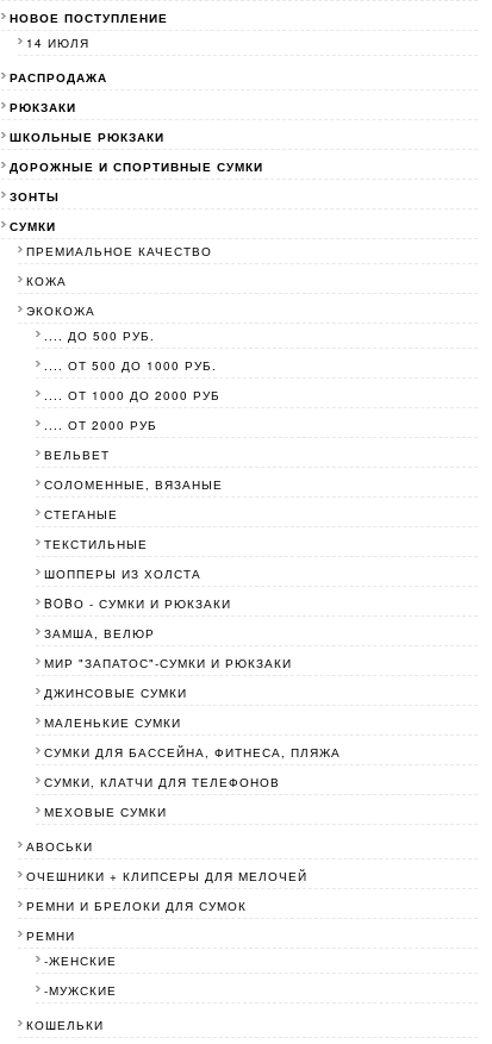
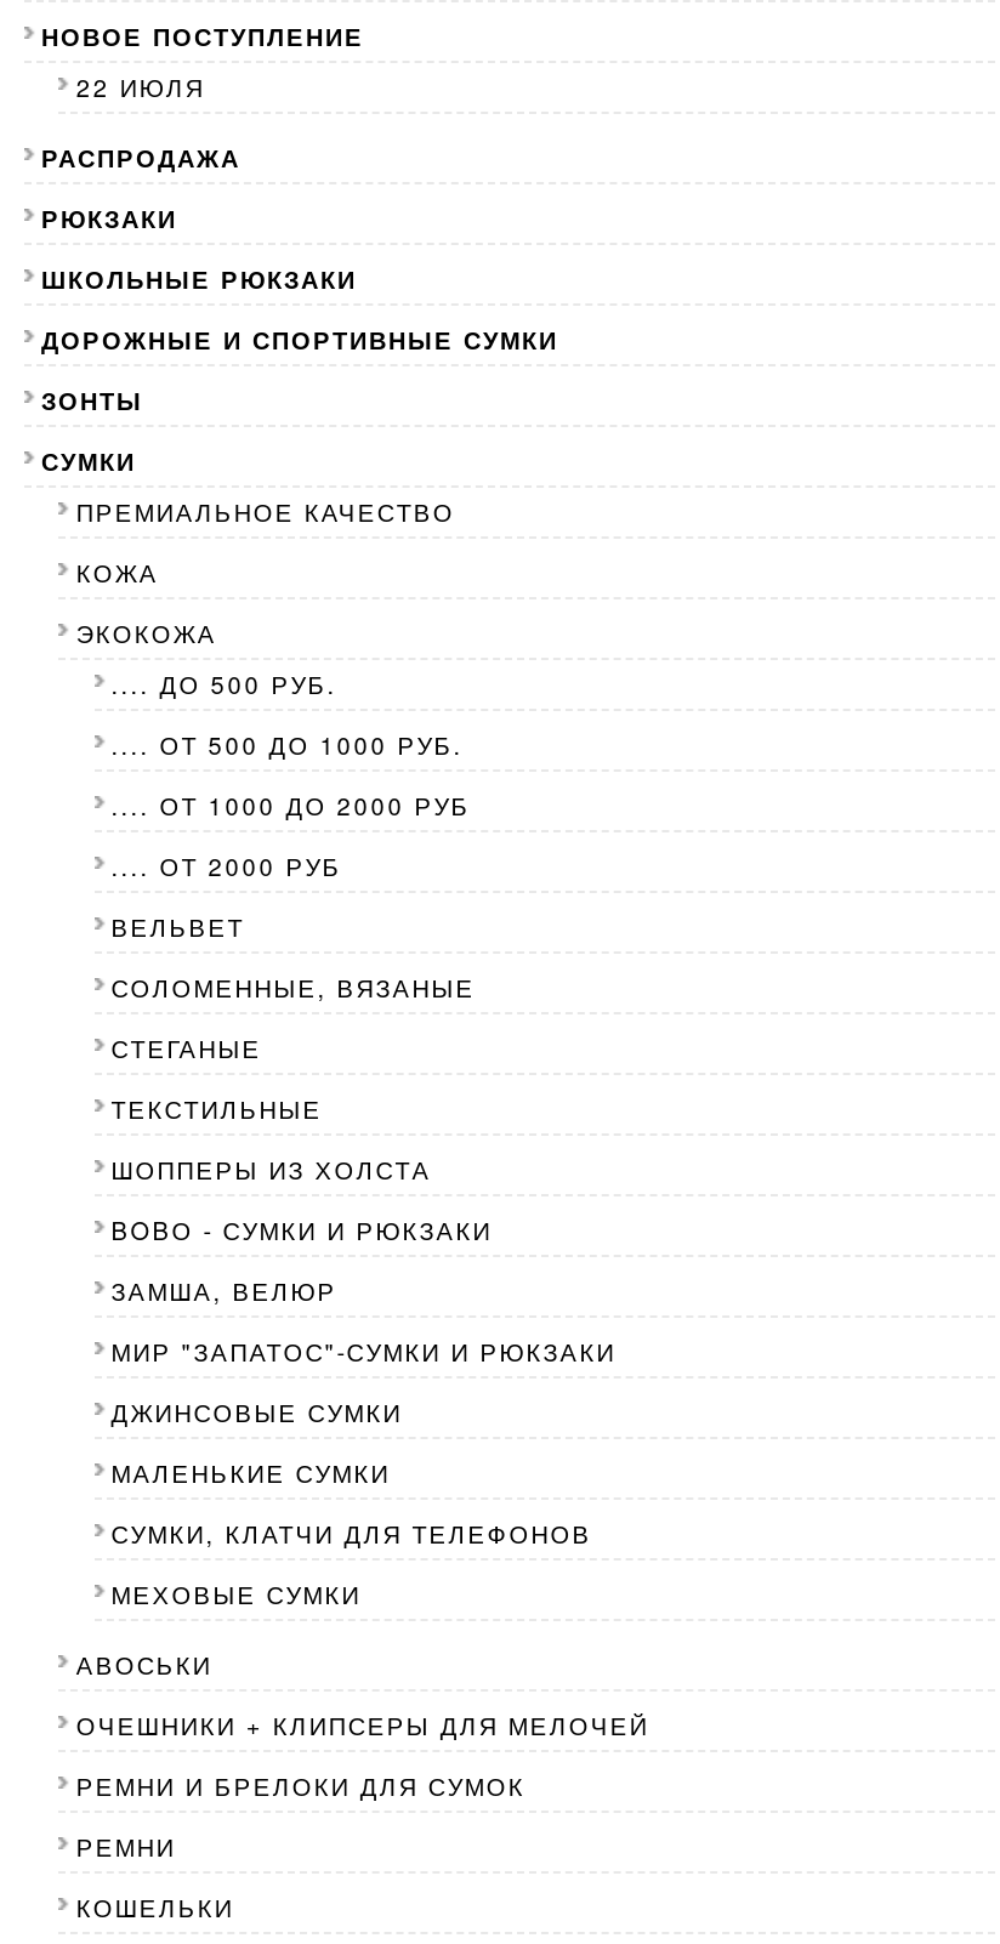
- 14 ИЮЛЯ
+ 22 ИЮЛЯ

- СУМКИ ДЛЯ БАССЕЙНА, ФИТНЕСА, ПЛЯЖА

- -ЖЕНСКИЕ
- -МУЖСКИЕ
